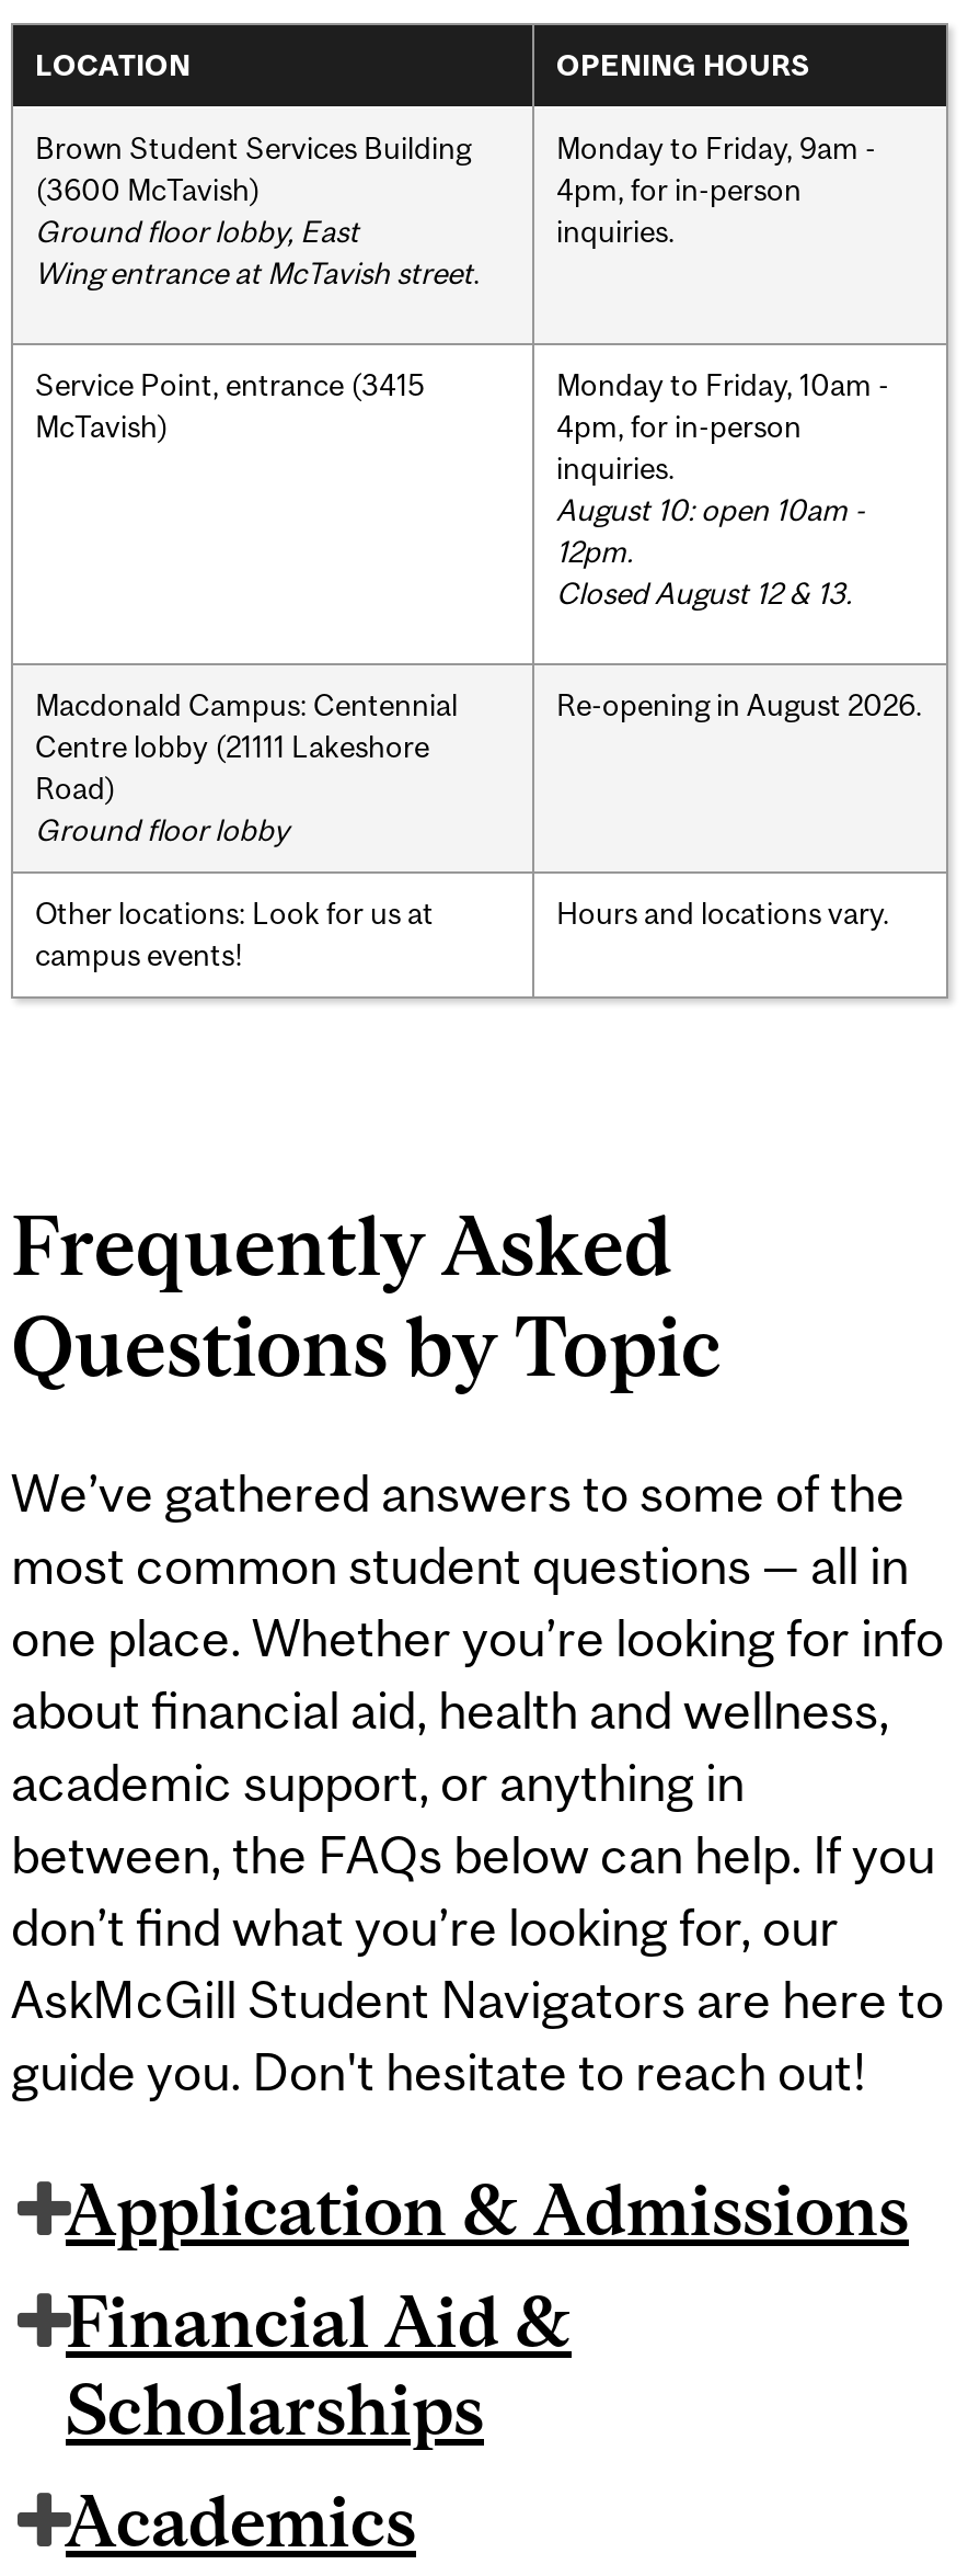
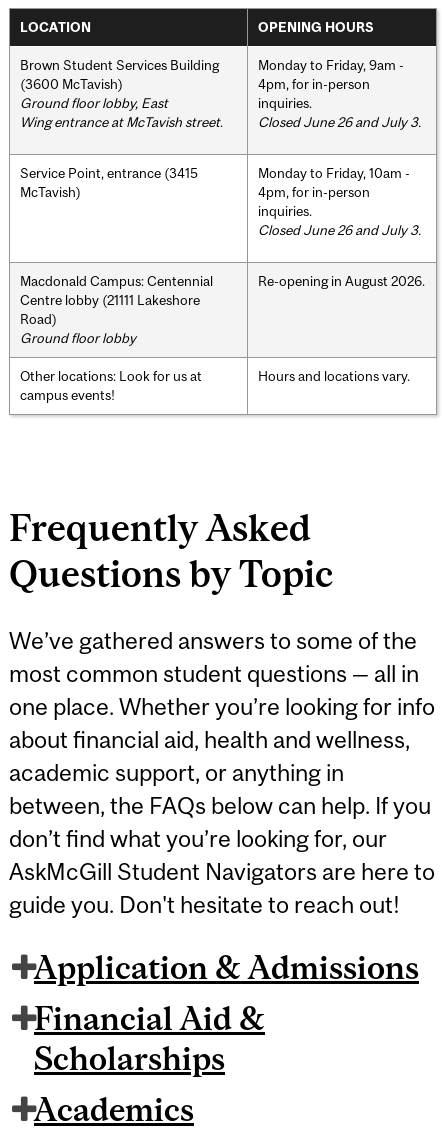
+ Closed June 26 and July 3.

- August 10: open 10am -
- 12pm.
- Closed August 12 & 13.
+ Closed June 26 and July 3.
